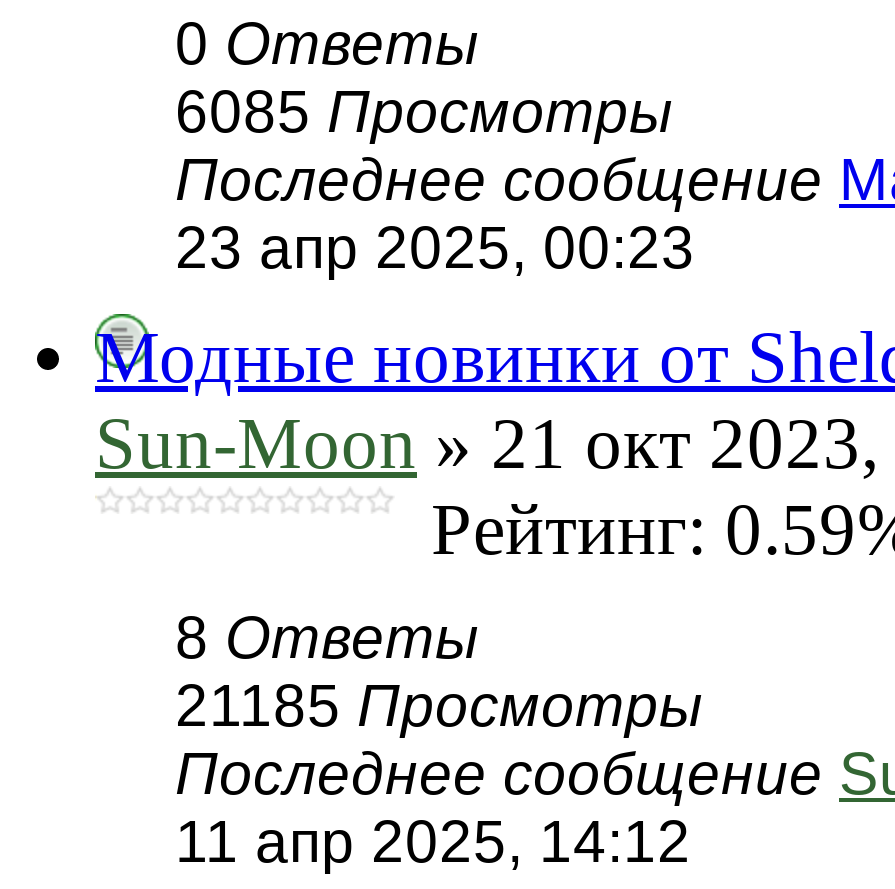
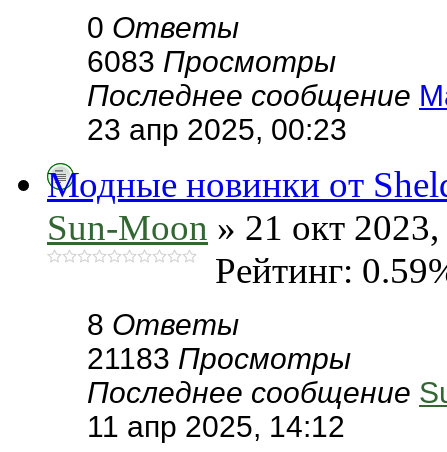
- 6085 Просмотры
+ 6083 Просмотры

- 21185 Просмотры
+ 21183 Просмотры
